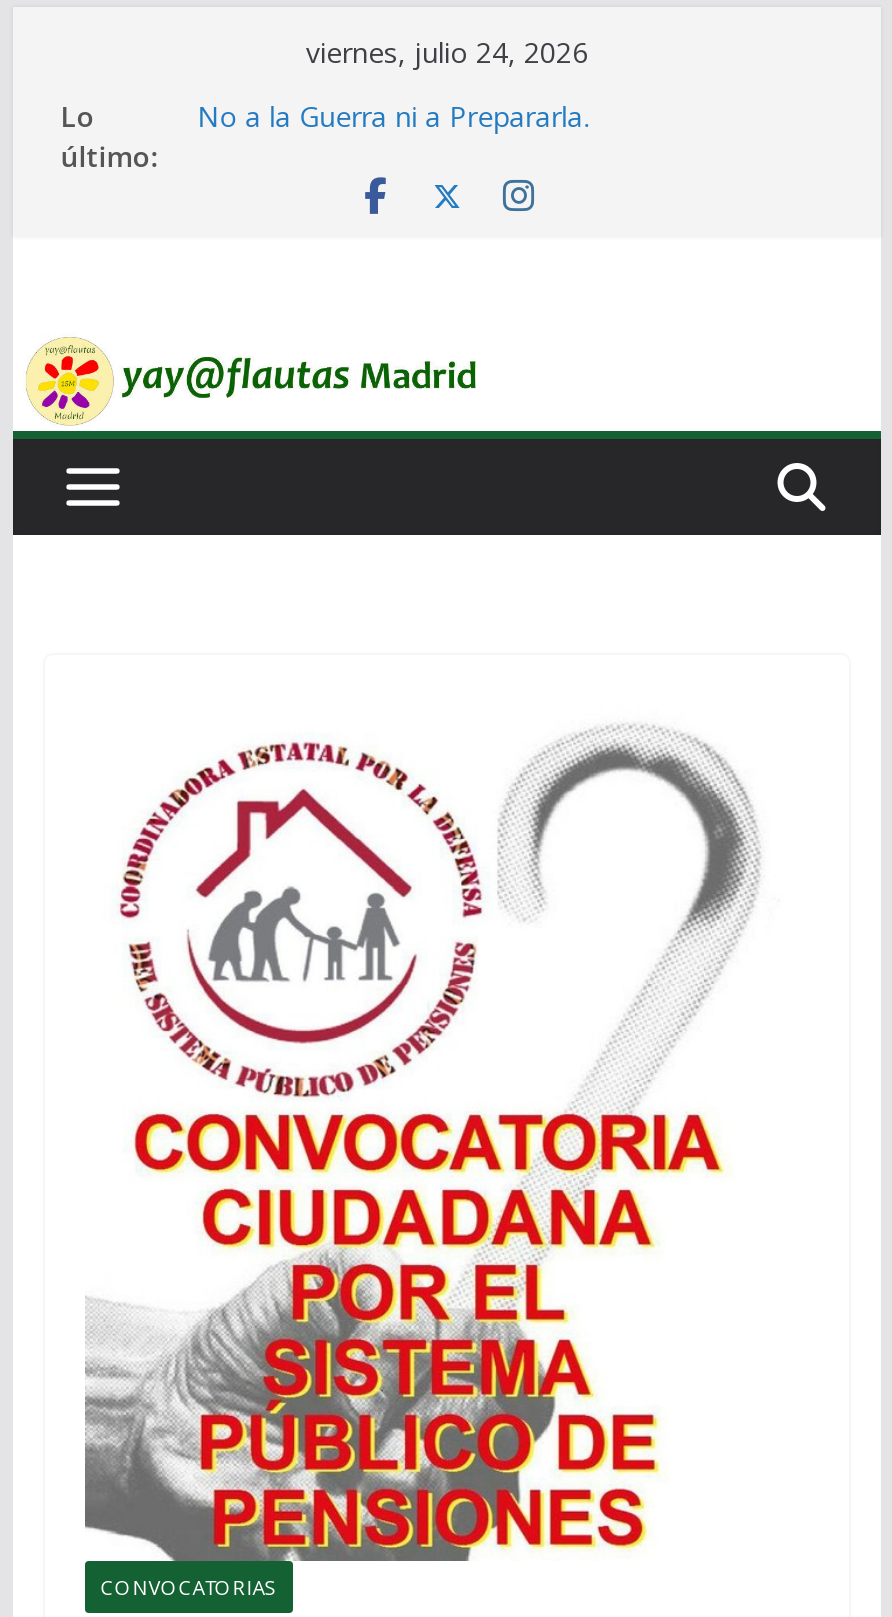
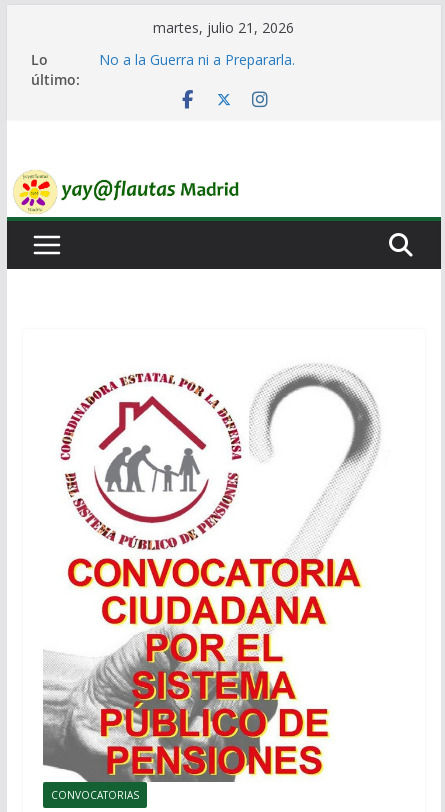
- viernes, julio 24, 2026
+ martes, julio 21, 2026
